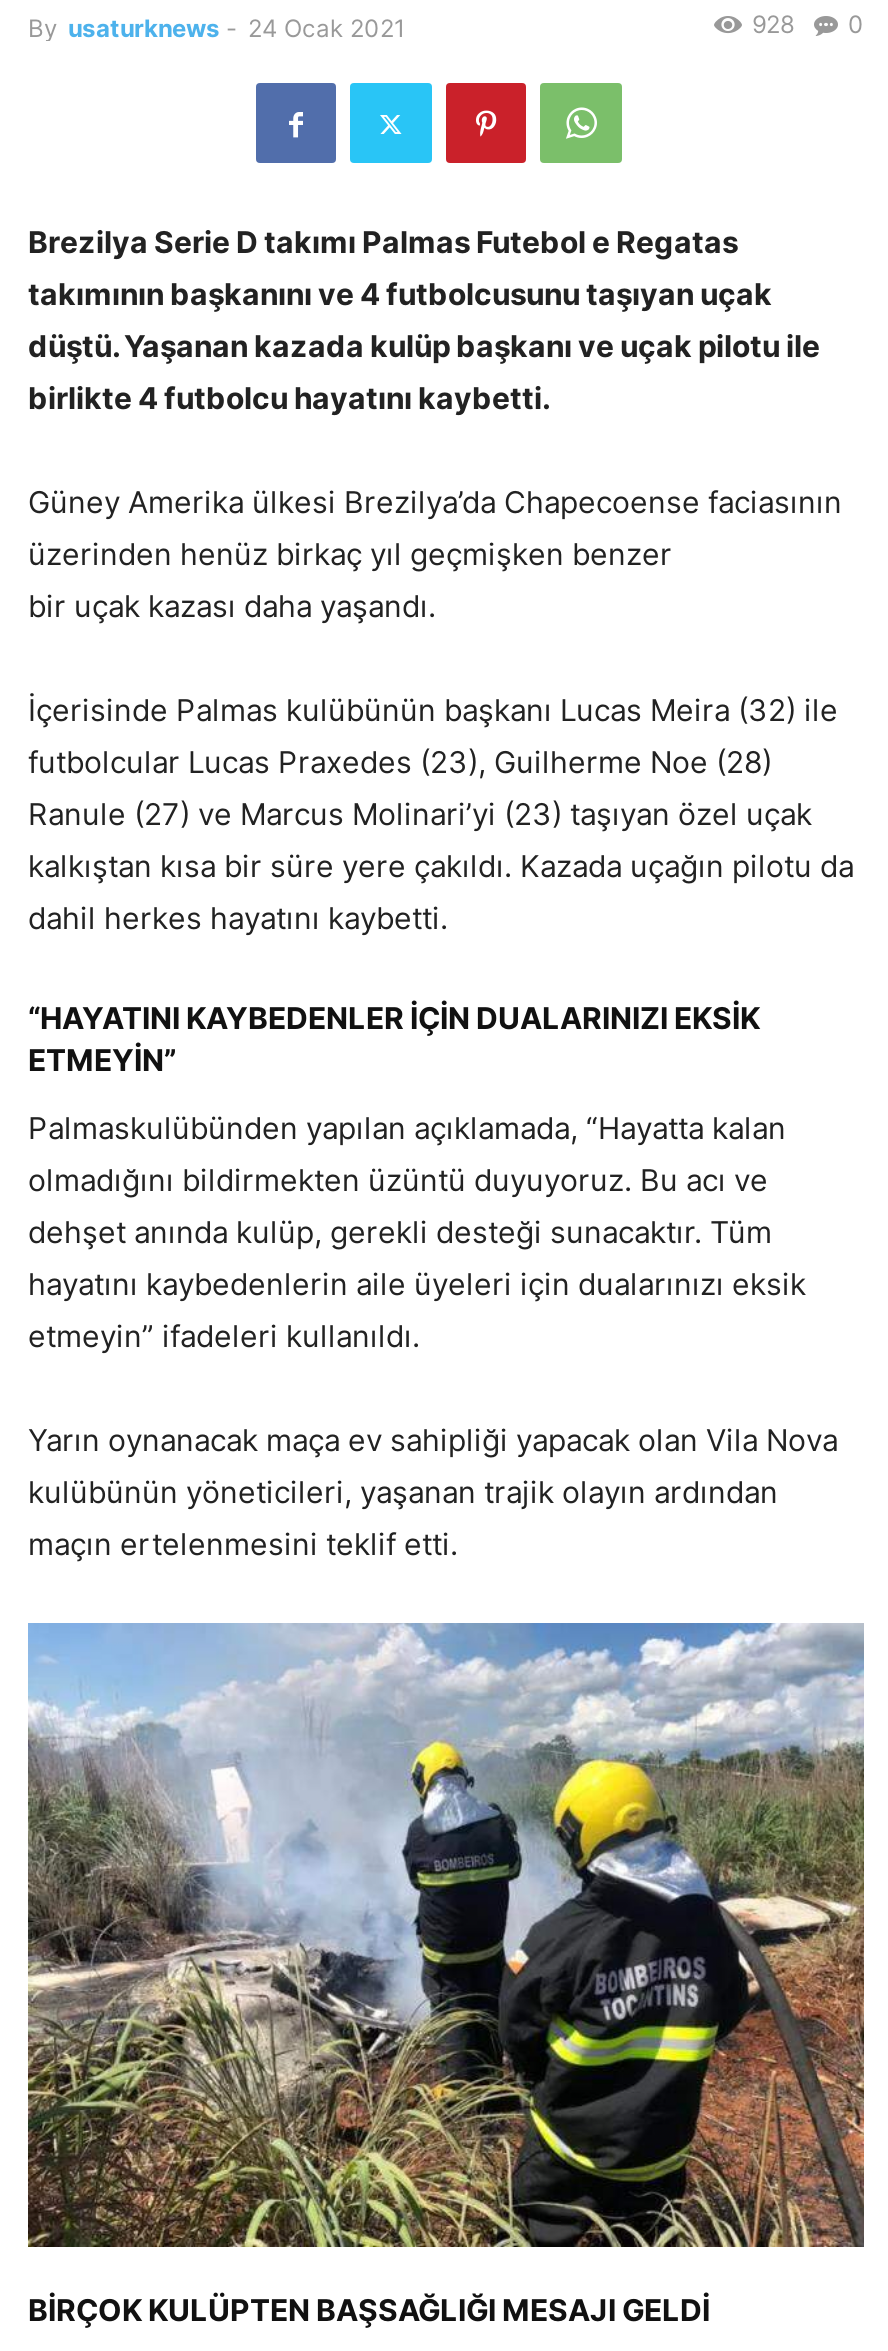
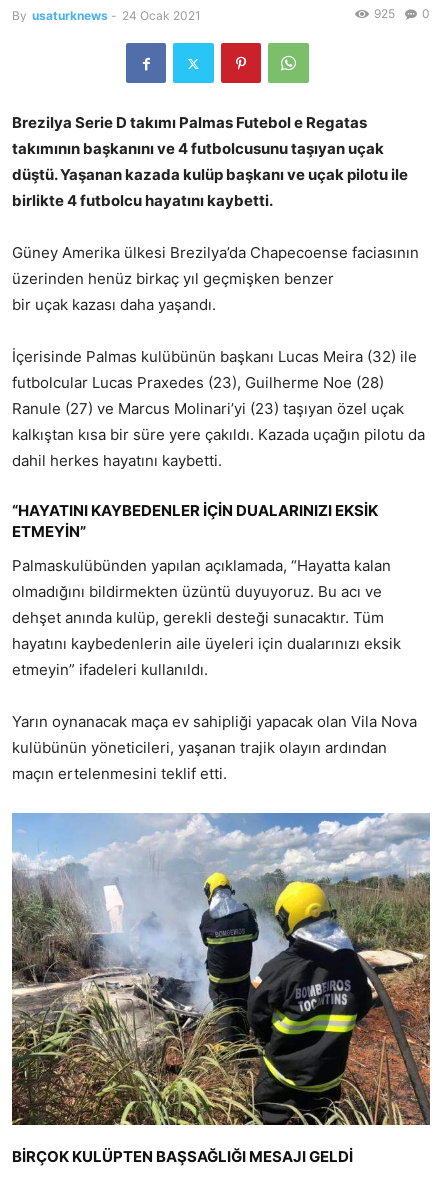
- 928 0
+ 925 0
